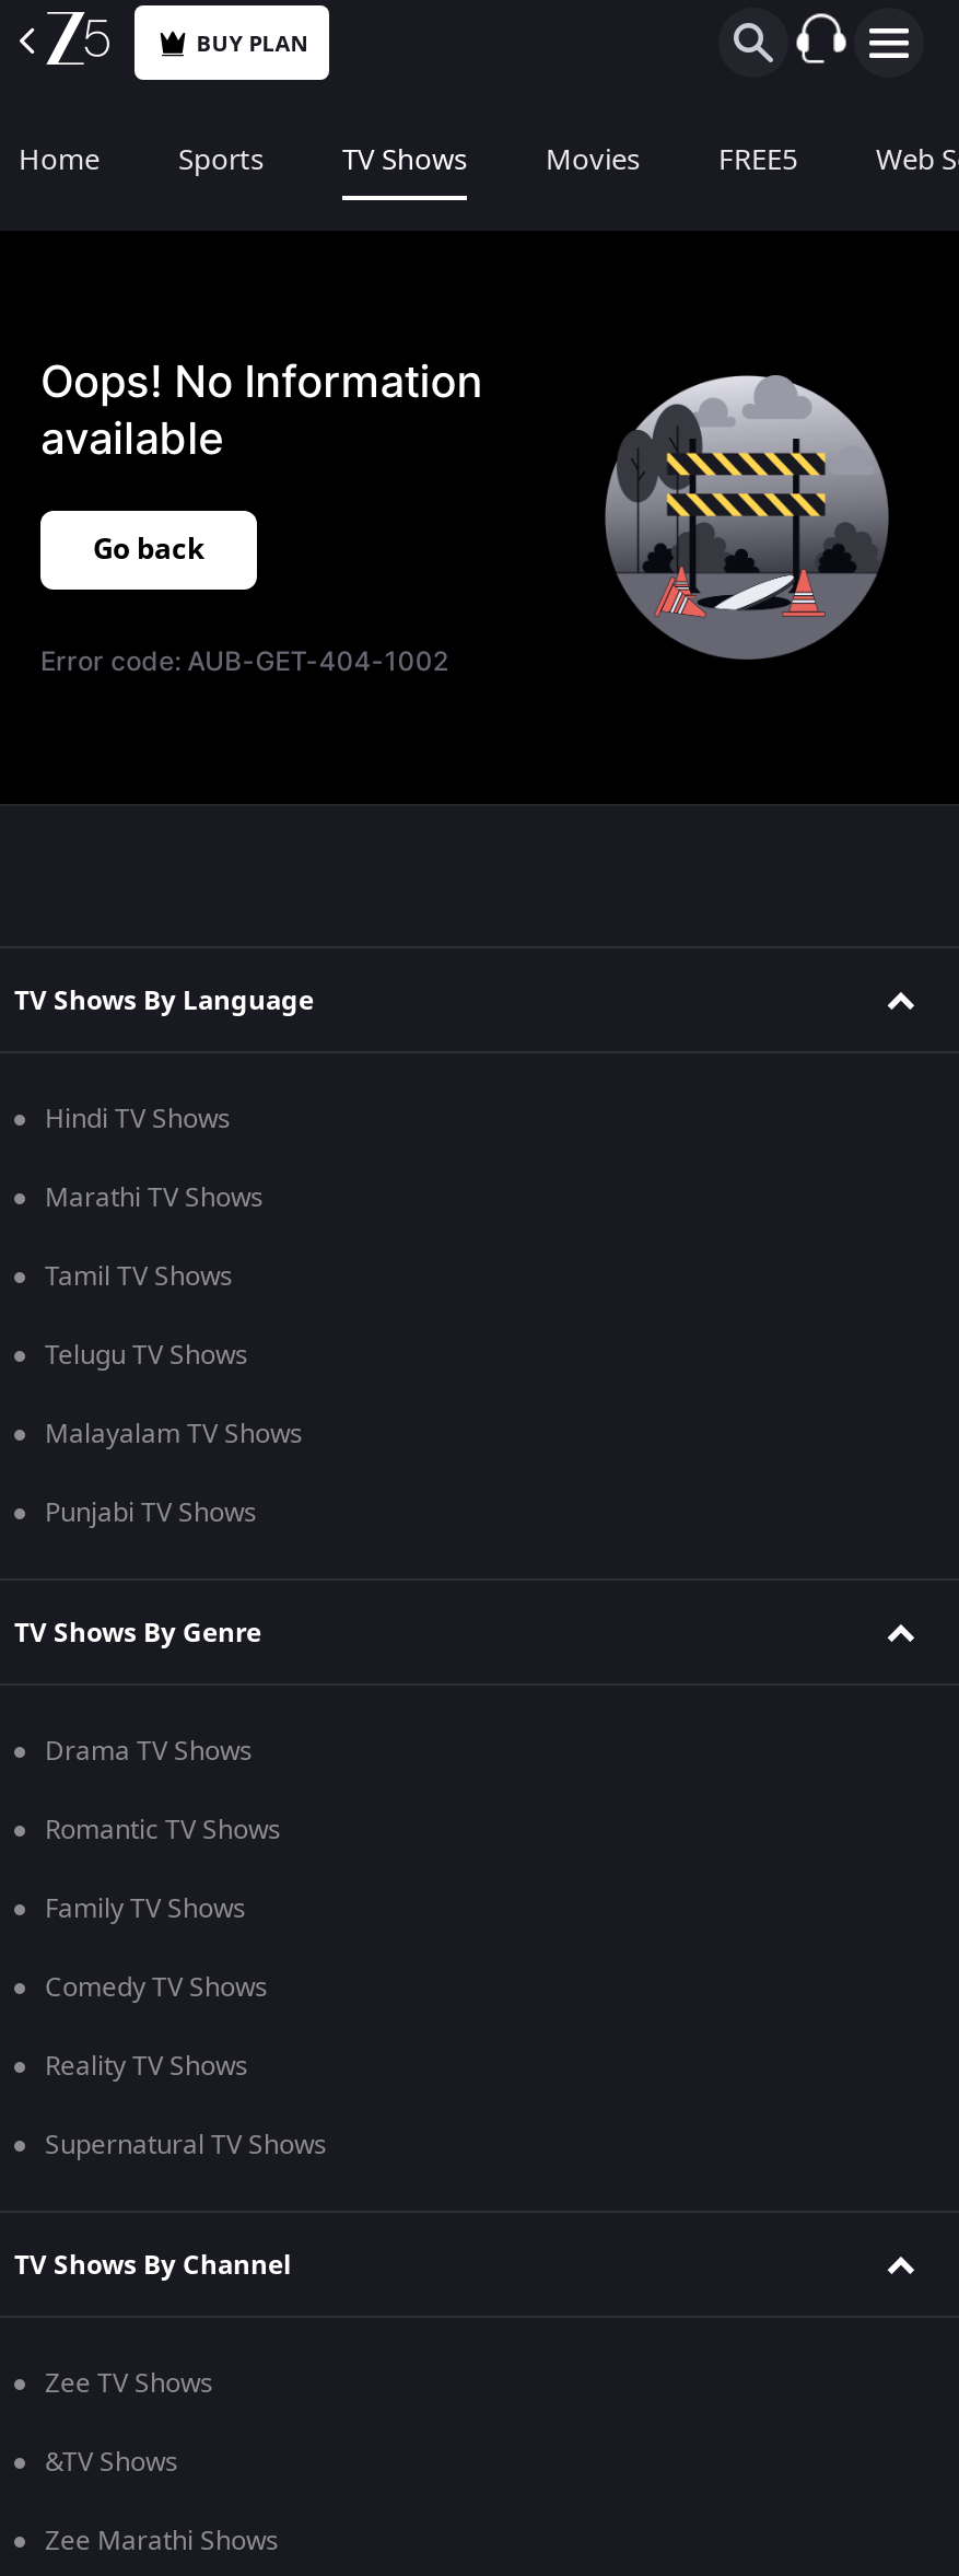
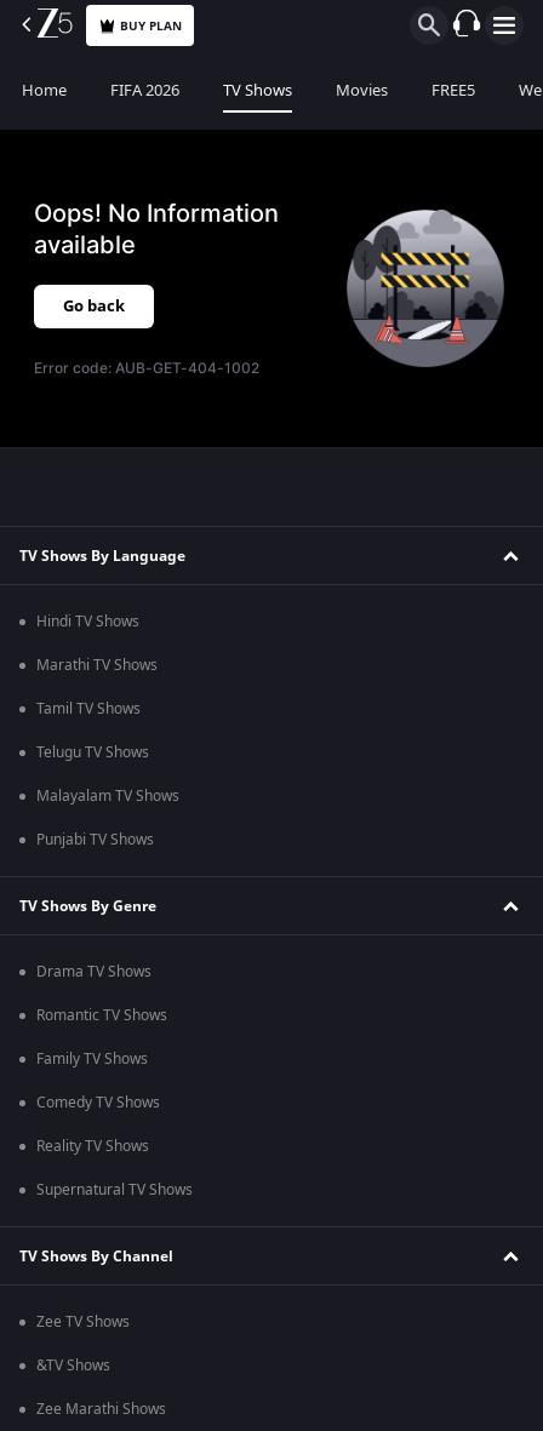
- Sports
+ FIFA 2026
